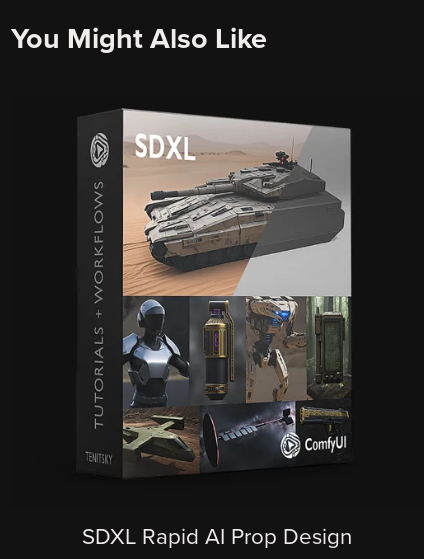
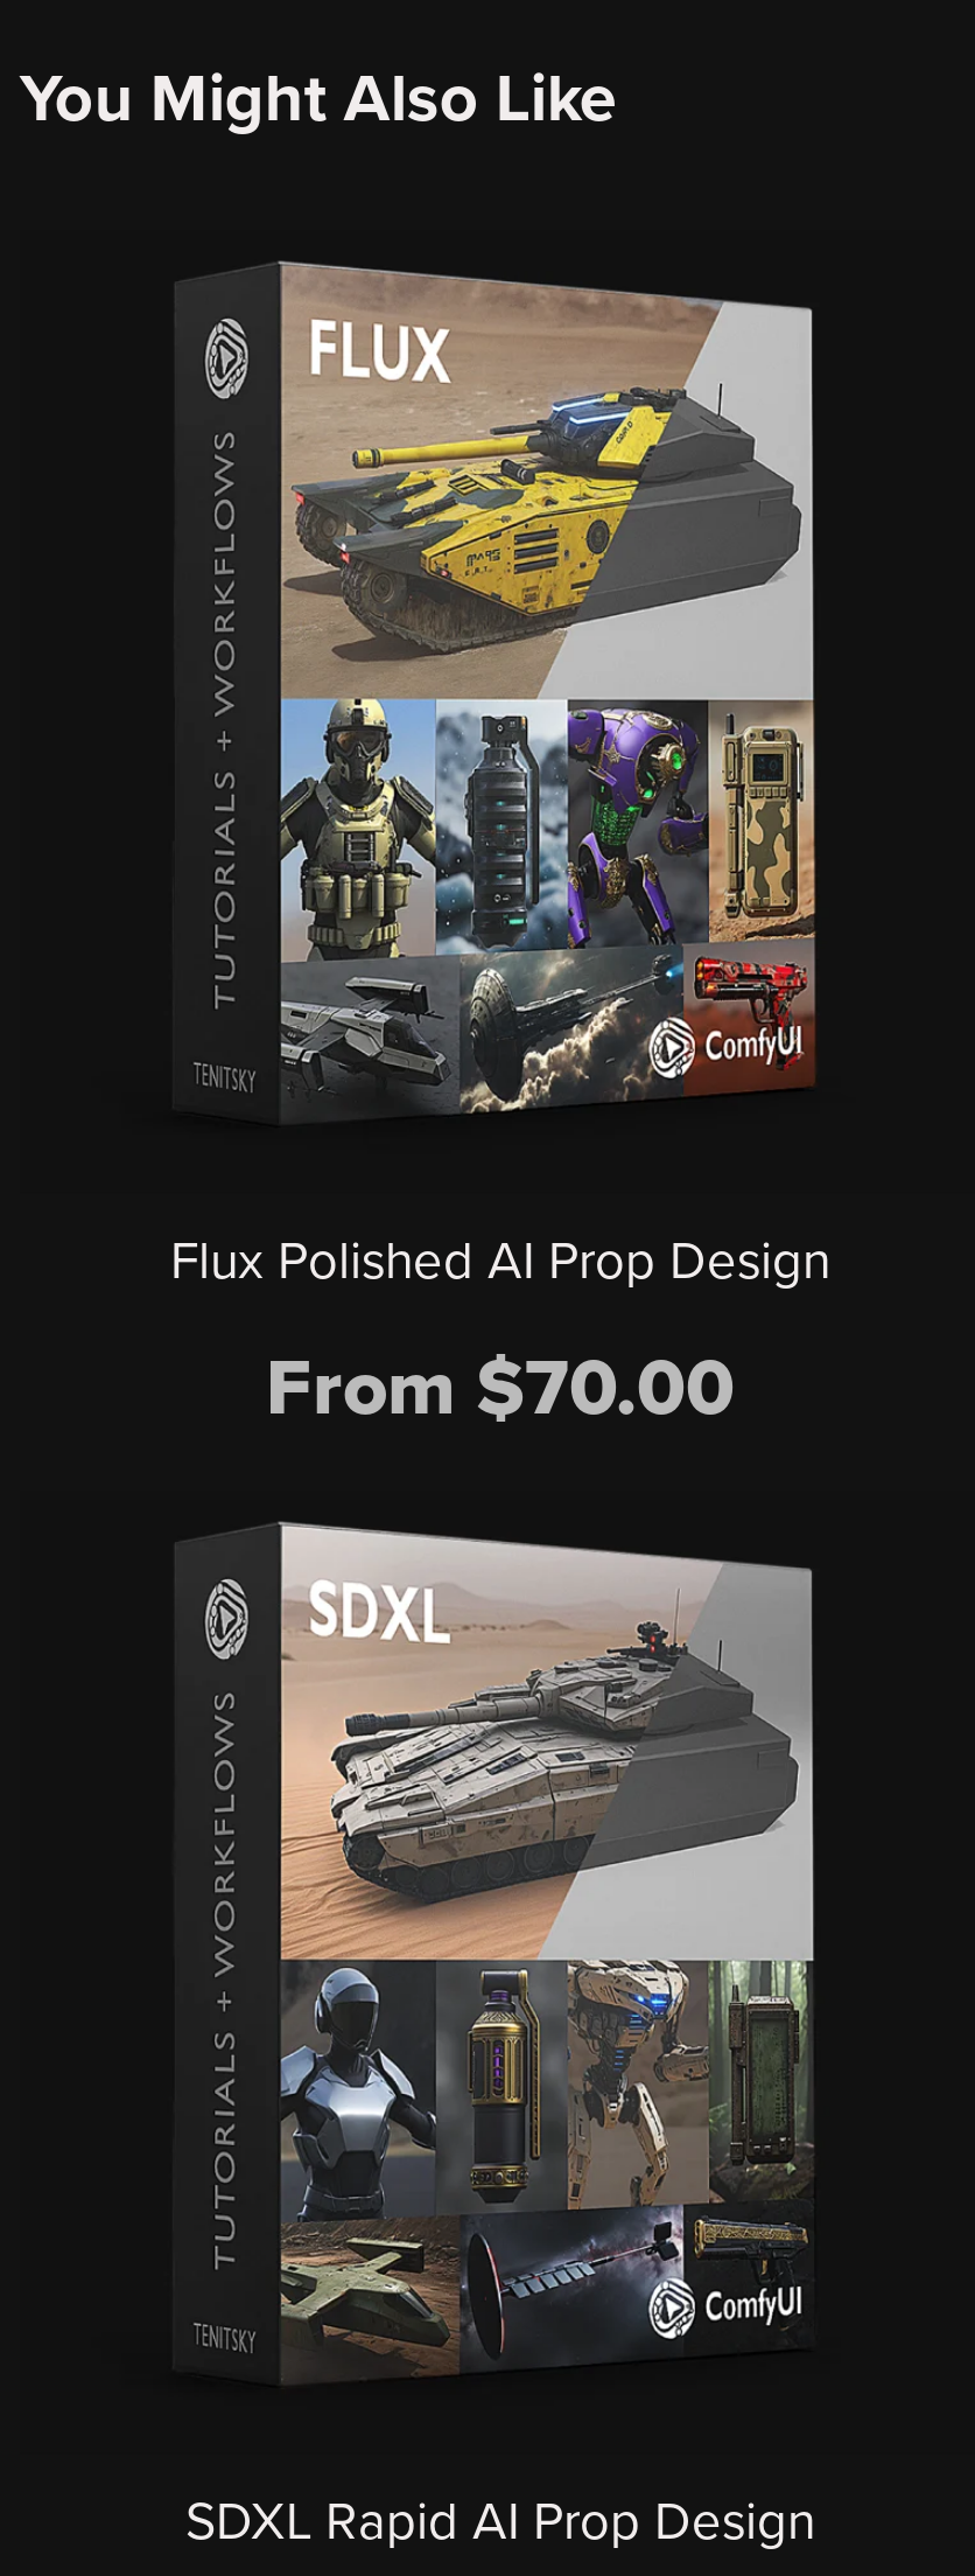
+ Flux Polished AI Prop Design
+ From $70.00

+ [image]
